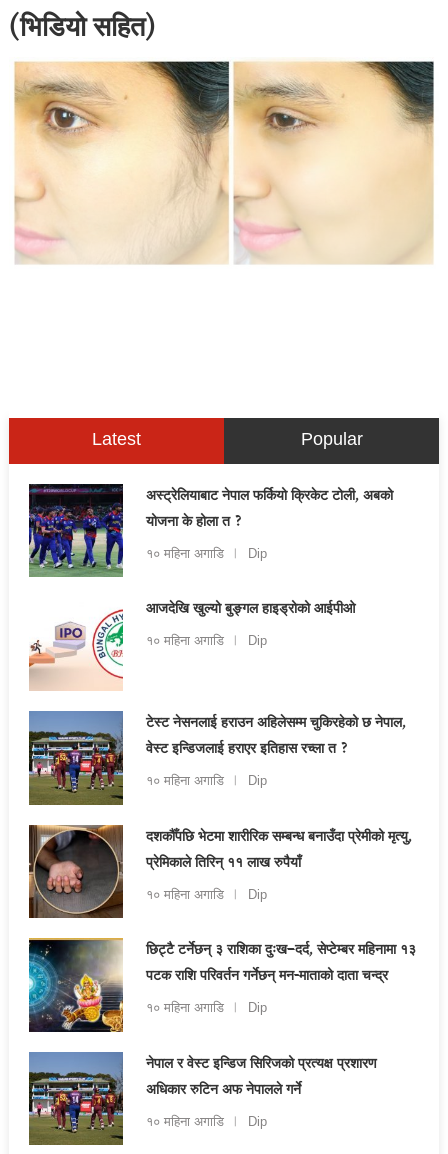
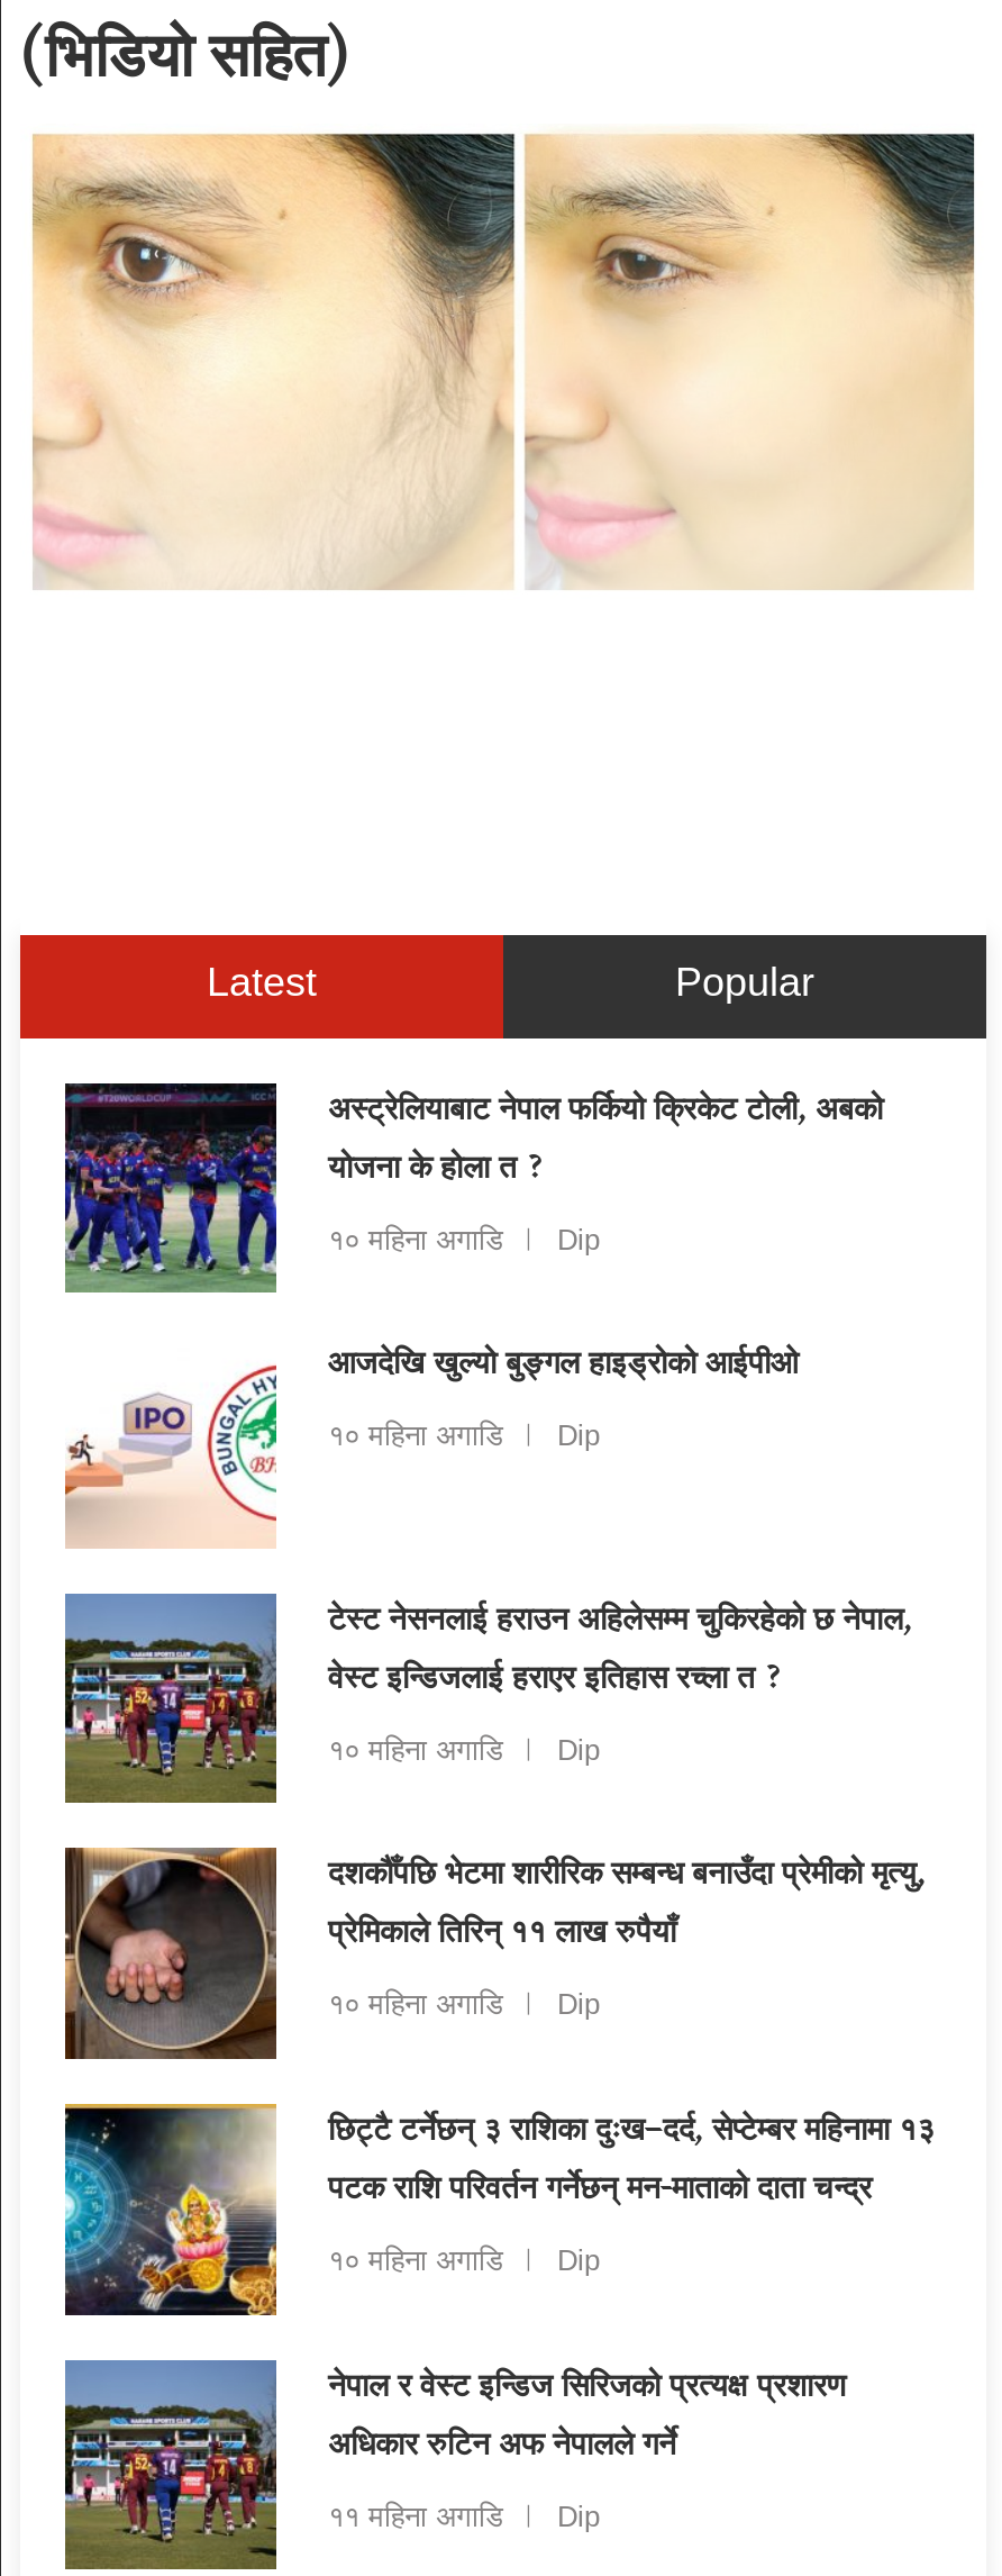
- १० महिना अगाडि Dip
+ ११ महिना अगाडि Dip
